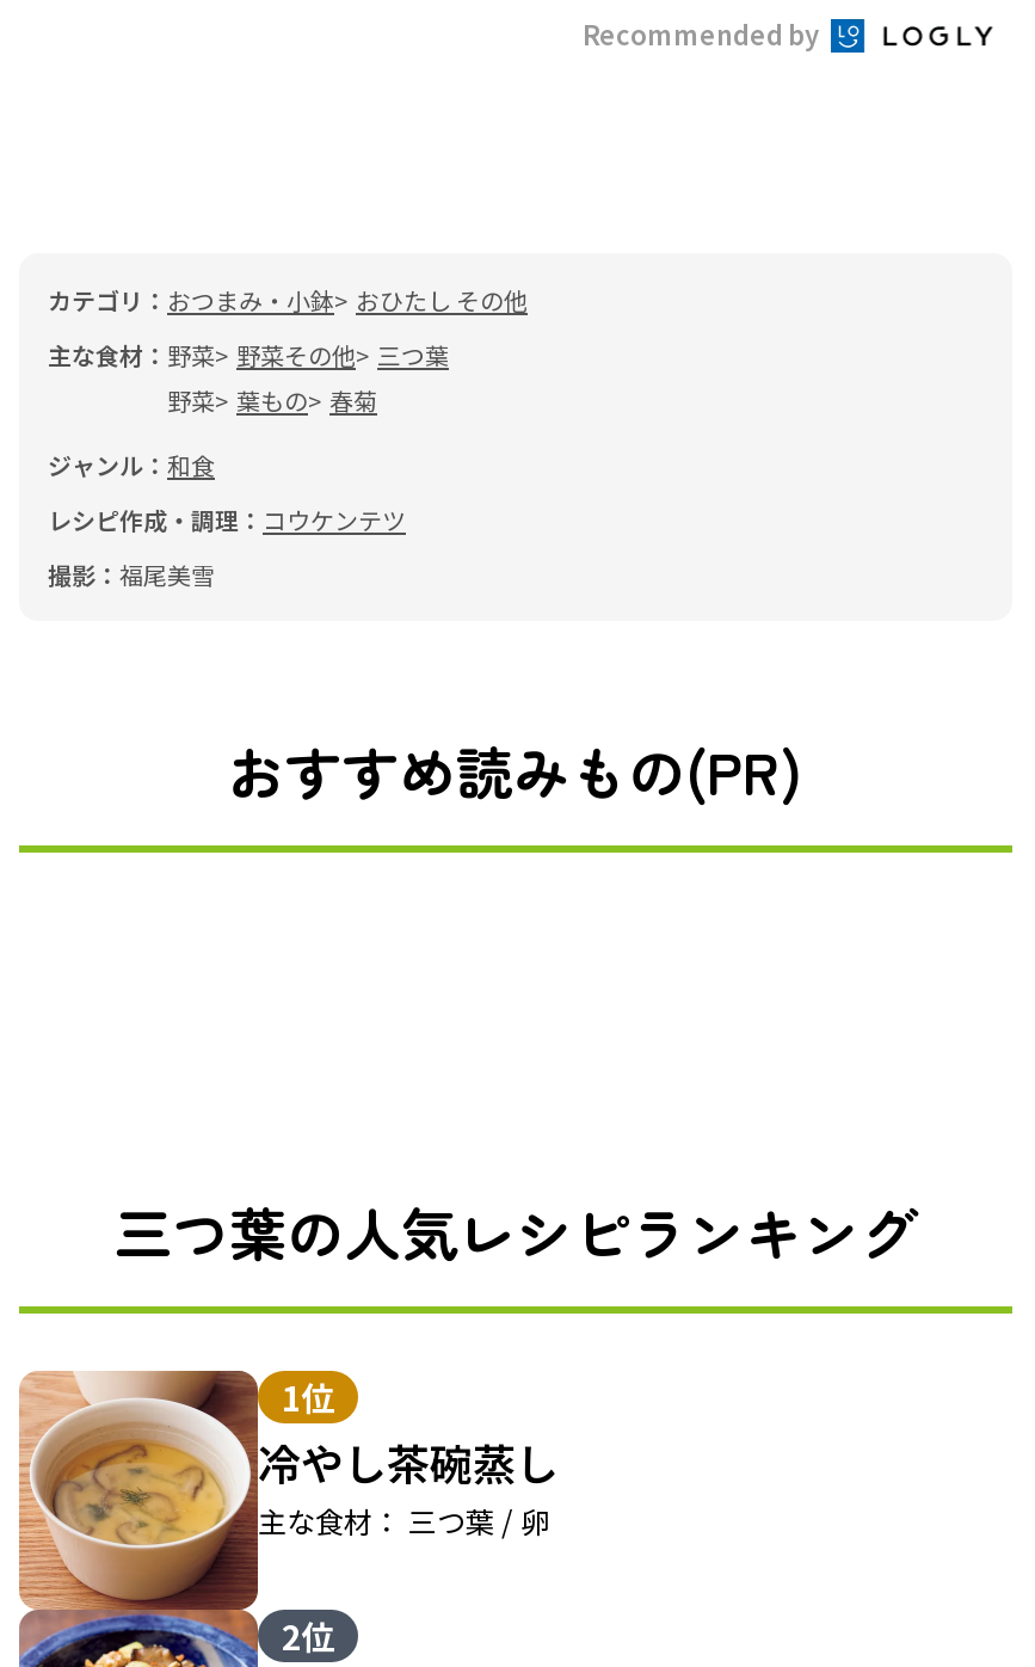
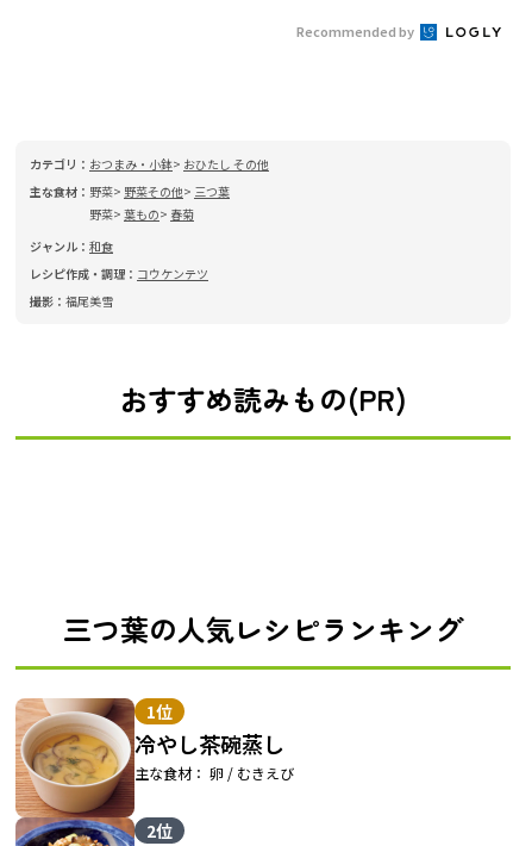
- 主な食材： 三つ葉 / 卵
+ 主な食材： 卵 / むきえび
